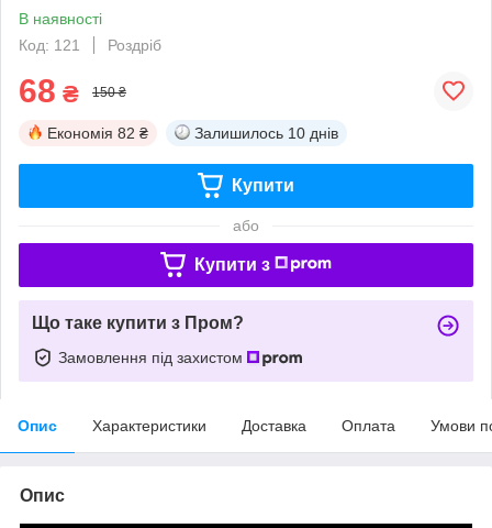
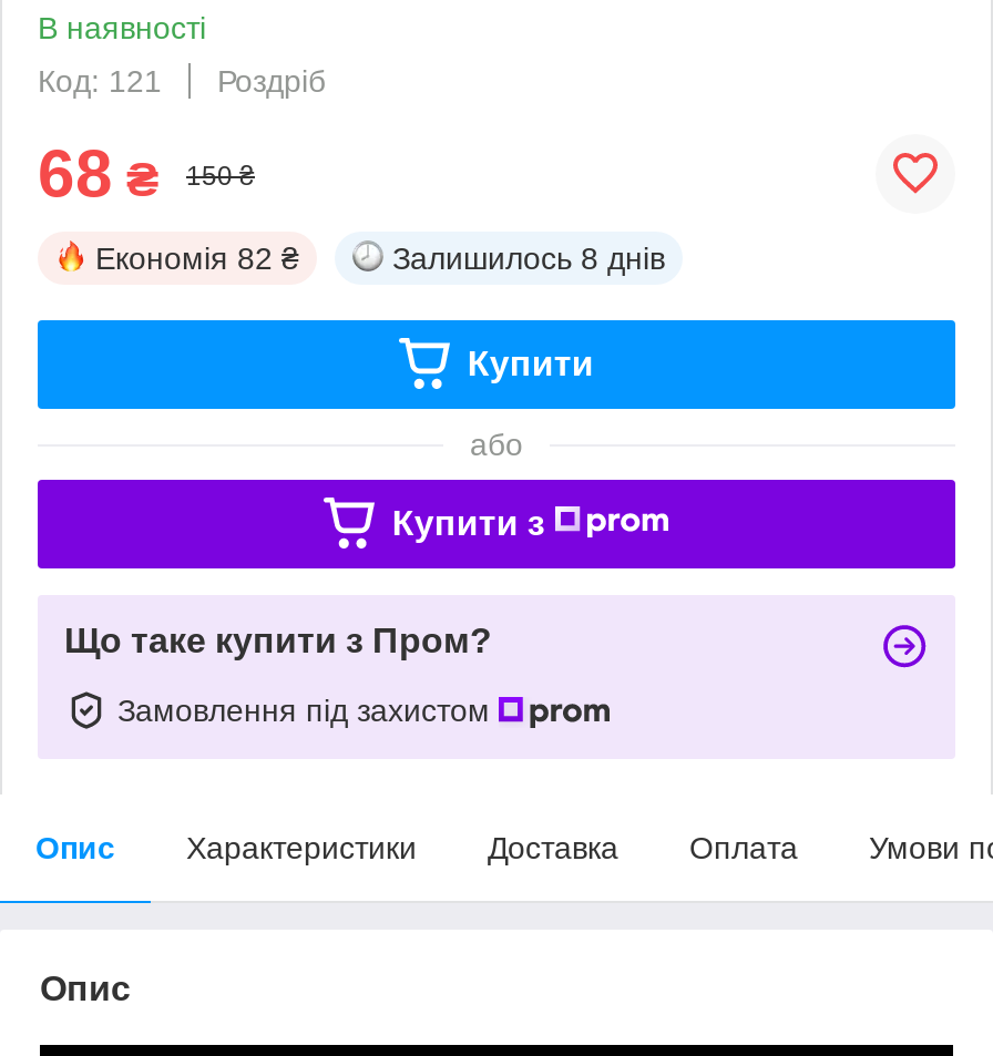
- Залишилось 10 днів
+ Залишилось 8 днів
